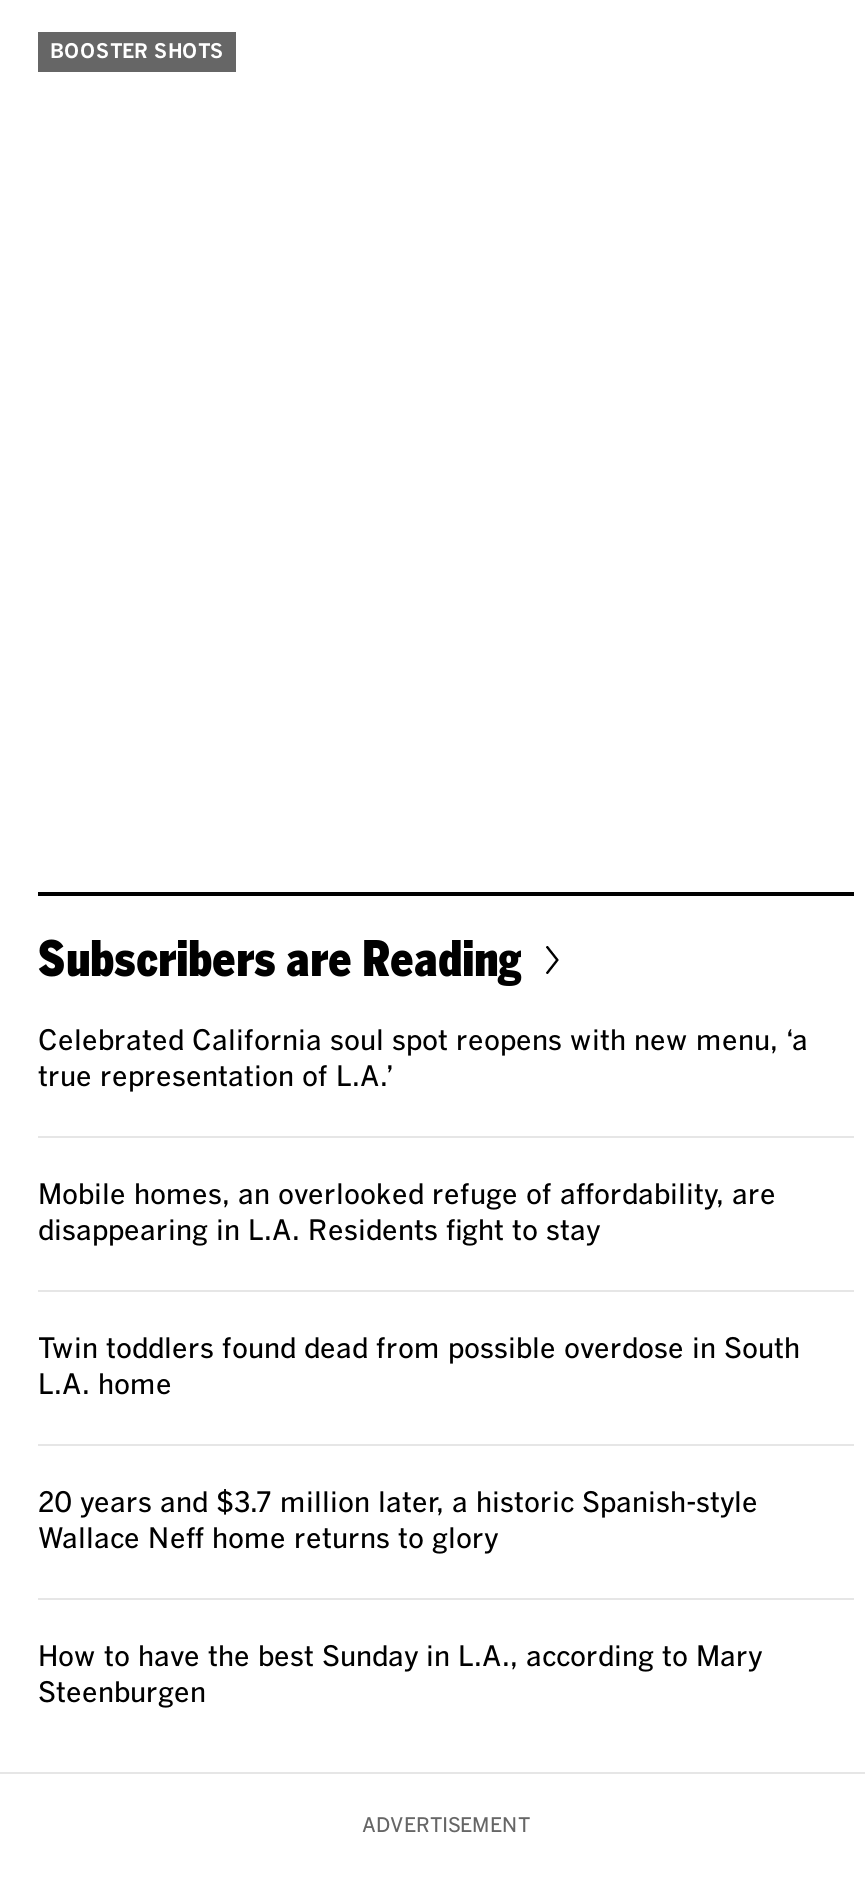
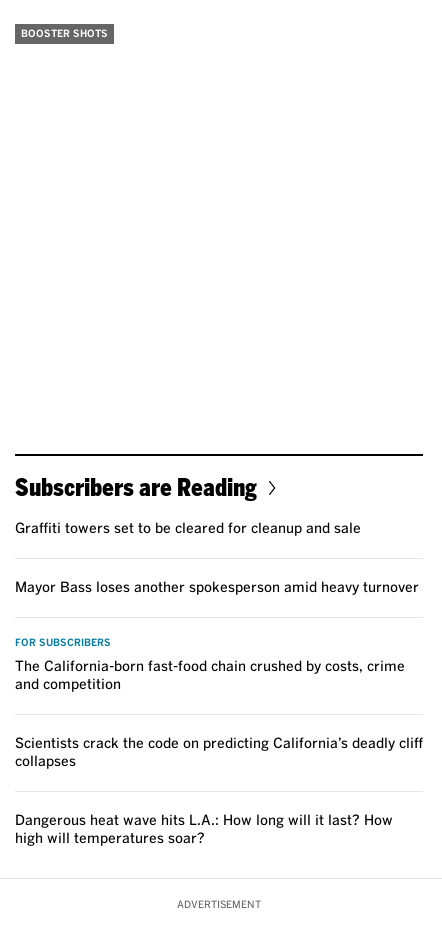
- Celebrated California soul spot reopens with new menu, ‘a
- true representation of L.A.’
+ Graffiti towers set to be cleared for cleanup and sale

- Mobile homes, an overlooked refuge of affordability, are
- disappearing in L.A. Residents fight to stay
+ Mayor Bass loses another spokesperson amid heavy turnover

- Twin toddlers found dead from possible overdose in South
- L.A. home
+ FOR SUBSCRIBERS
+ The California-born fast-food chain crushed by costs, crime
+ and competition

- 20 years and $3.7 million later, a historic Spanish-style
- Wallace Neff home returns to glory
+ Scientists crack the code on predicting California’s deadly cliff
+ collapses

- How to have the best Sunday in L.A., according to Mary
- Steenburgen
+ Dangerous heat wave hits L.A.: How long will it last? How
+ high will temperatures soar?
